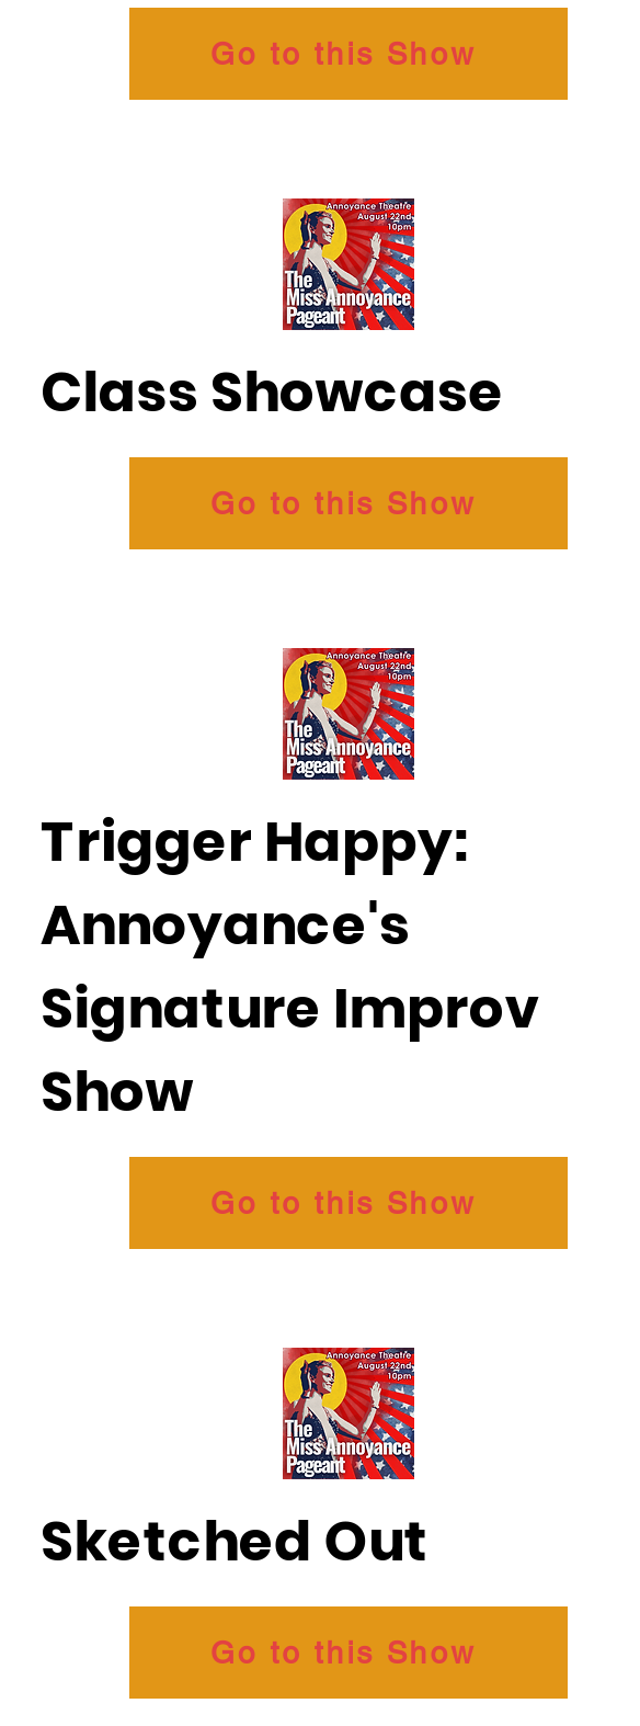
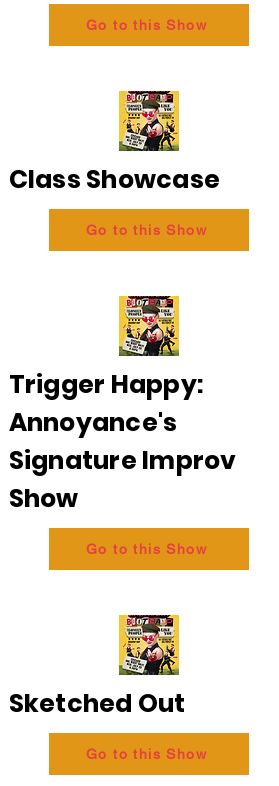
- [image]
+ [image]

- [image]
+ [image]

- [image]
+ [image]
